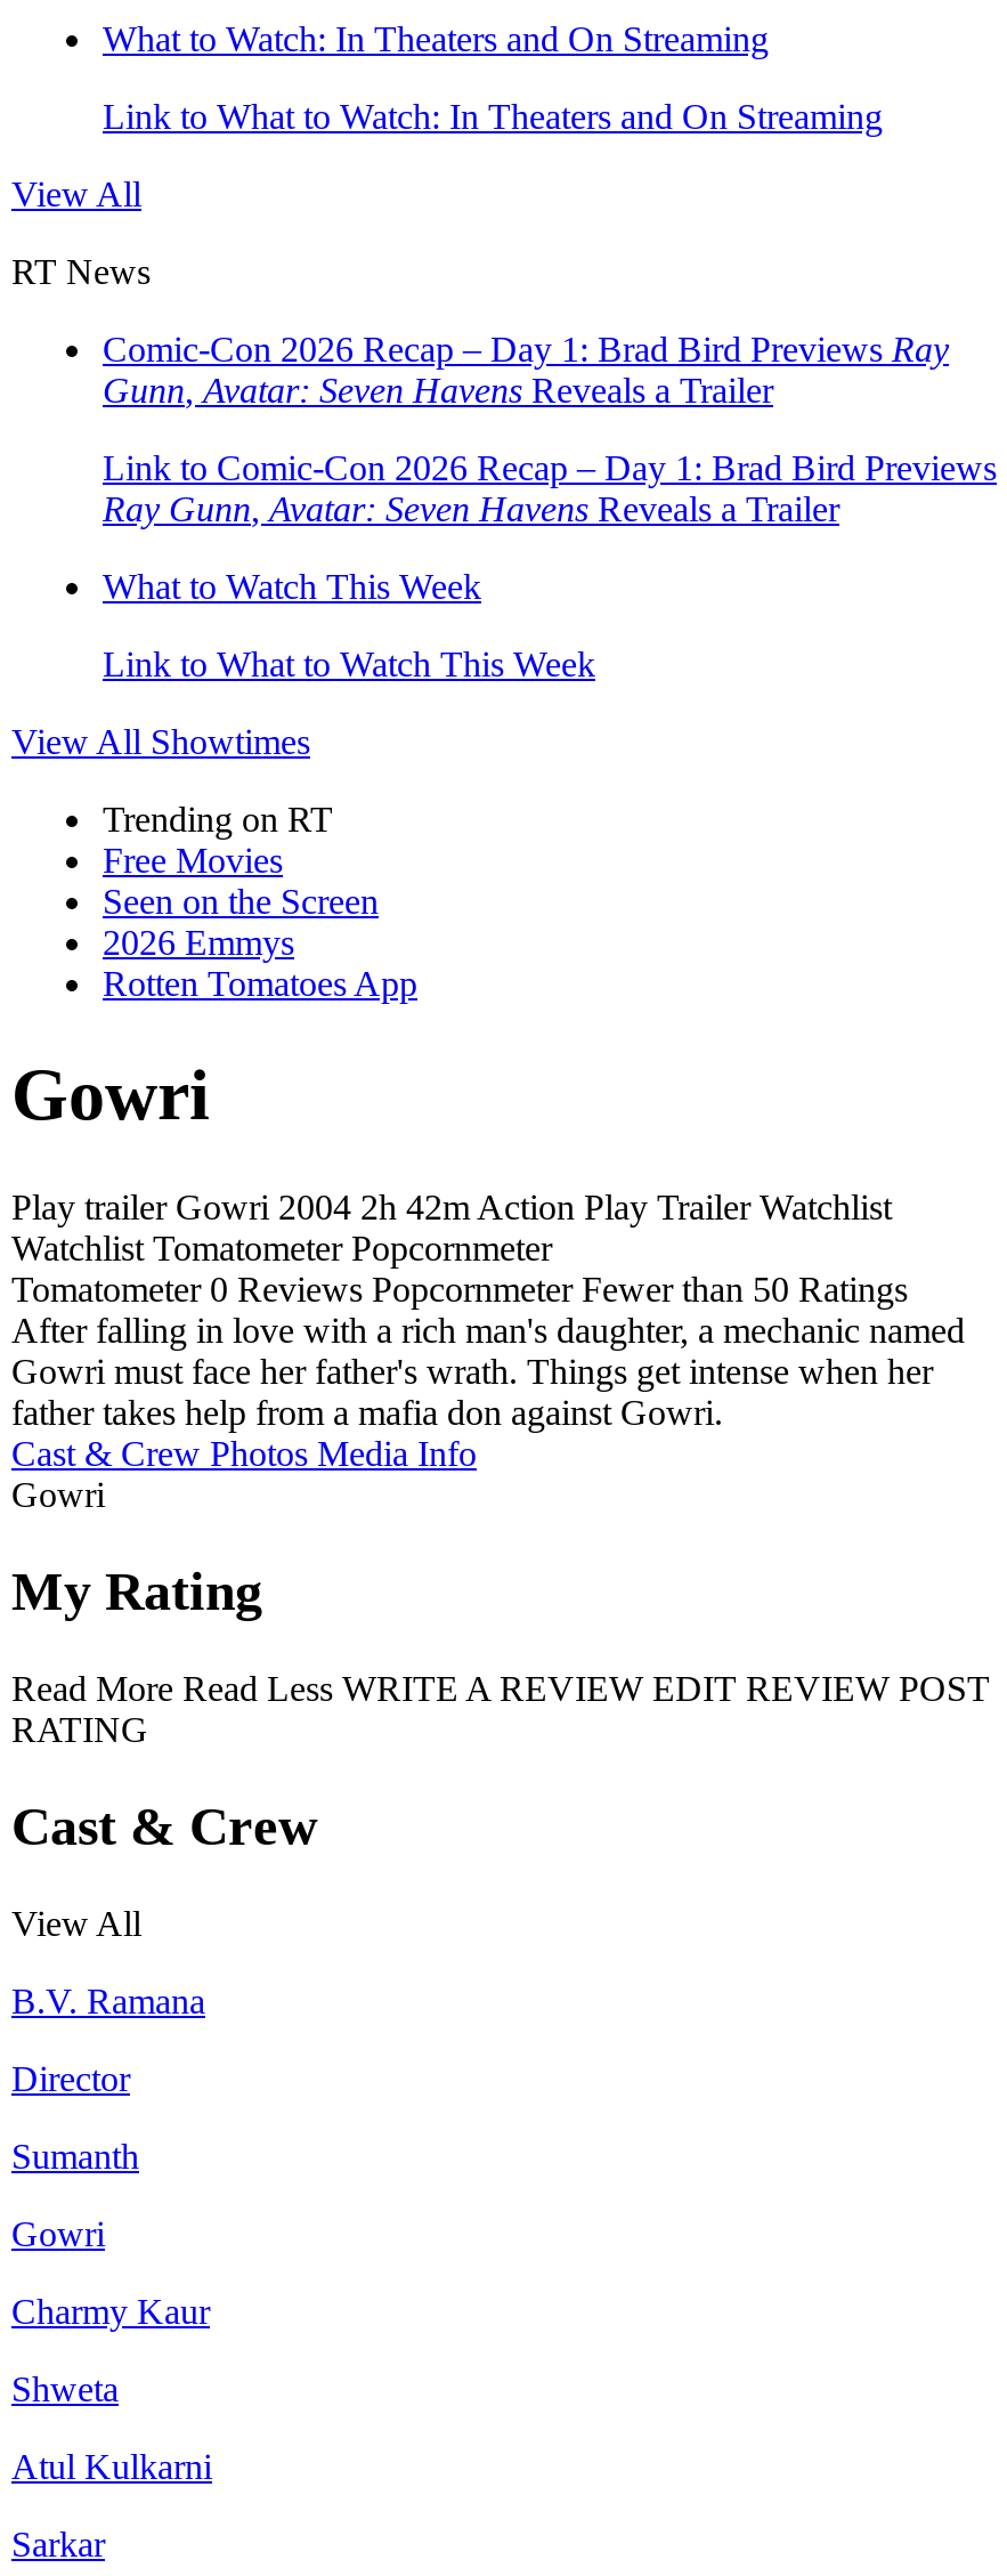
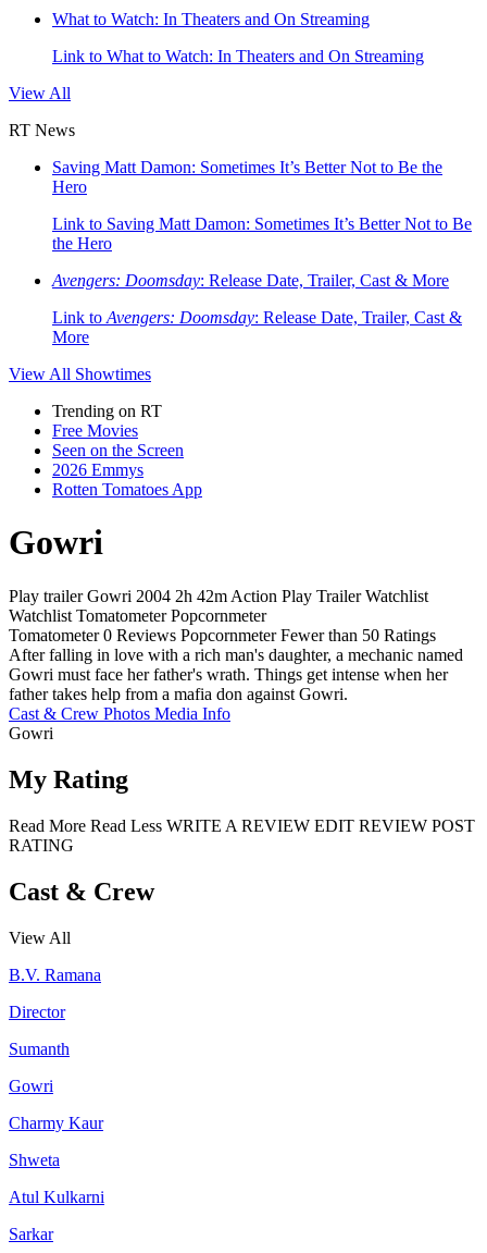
- Comic-Con 2026 Recap – Day 1: Brad Bird Previews Ray
- Gunn, Avatar: Seven Havens Reveals a Trailer
+ Saving Matt Damon: Sometimes It’s Better Not to Be the
+ Hero

- Link to Comic-Con 2026 Recap – Day 1: Brad Bird Previews
- Ray Gunn, Avatar: Seven Havens Reveals a Trailer
+ Link to Saving Matt Damon: Sometimes It’s Better Not to Be
+ the Hero

- What to Watch This Week
+ Avengers: Doomsday: Release Date, Trailer, Cast & More

- Link to What to Watch This Week
+ Link to Avengers: Doomsday: Release Date, Trailer, Cast &
+ More
